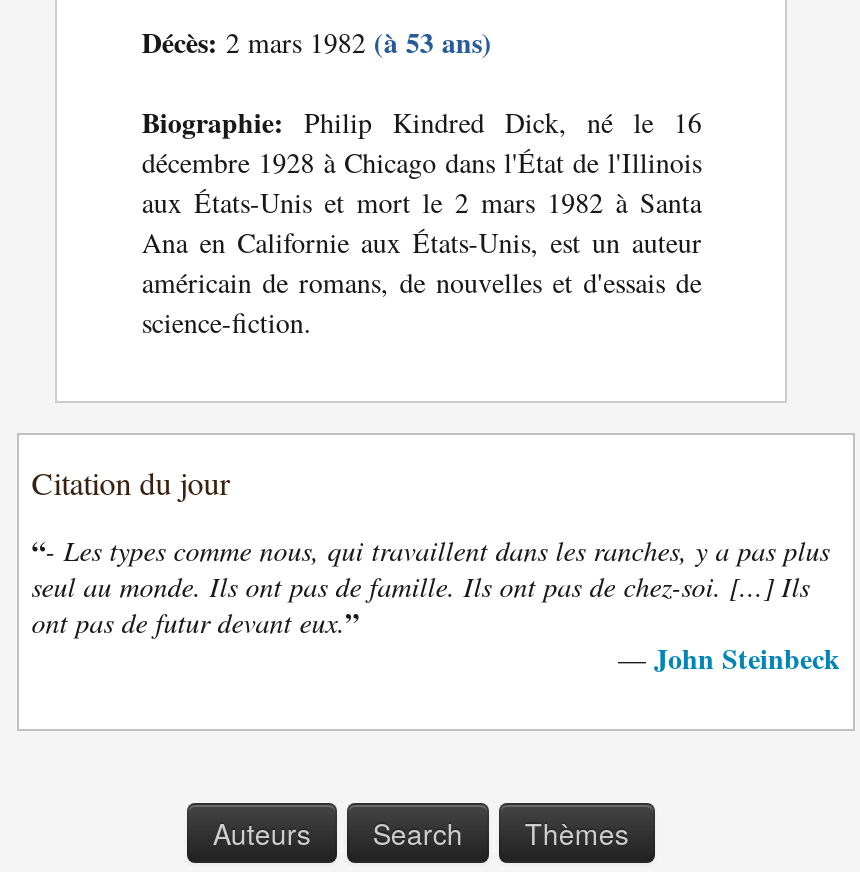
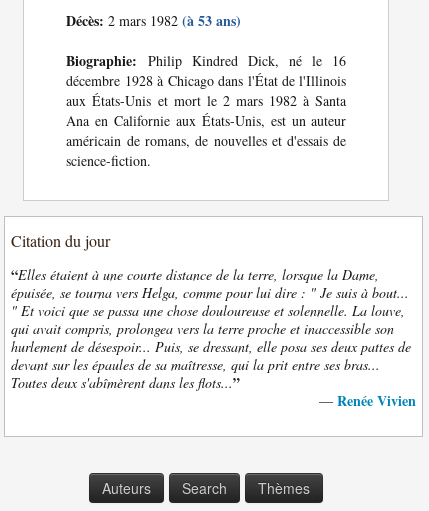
- “- Les types comme nous, qui travaillent dans les ranches, y a pas plus
- seul au monde. Ils ont pas de famille. Ils ont pas de chez-soi. [...] Ils
- ont pas de futur devant eux.”
- — John Steinbeck
+ “Elles étaient à une courte distance de la terre, lorsque la Dame,
+ épuisée, se tourna vers Helga, comme pour lui dire : " Je suis à bout...
+ " Et voici que se passa une chose douloureuse et solennelle. La louve,
+ qui avait compris, prolongea vers la terre proche et inaccessible son
+ hurlement de désespoir... Puis, se dressant, elle posa ses deux pattes de
+ devant sur les épaules de sa maîtresse, qui la prit entre ses bras...
+ Toutes deux s'abîmèrent dans les flots...”
+ — Renée Vivien
